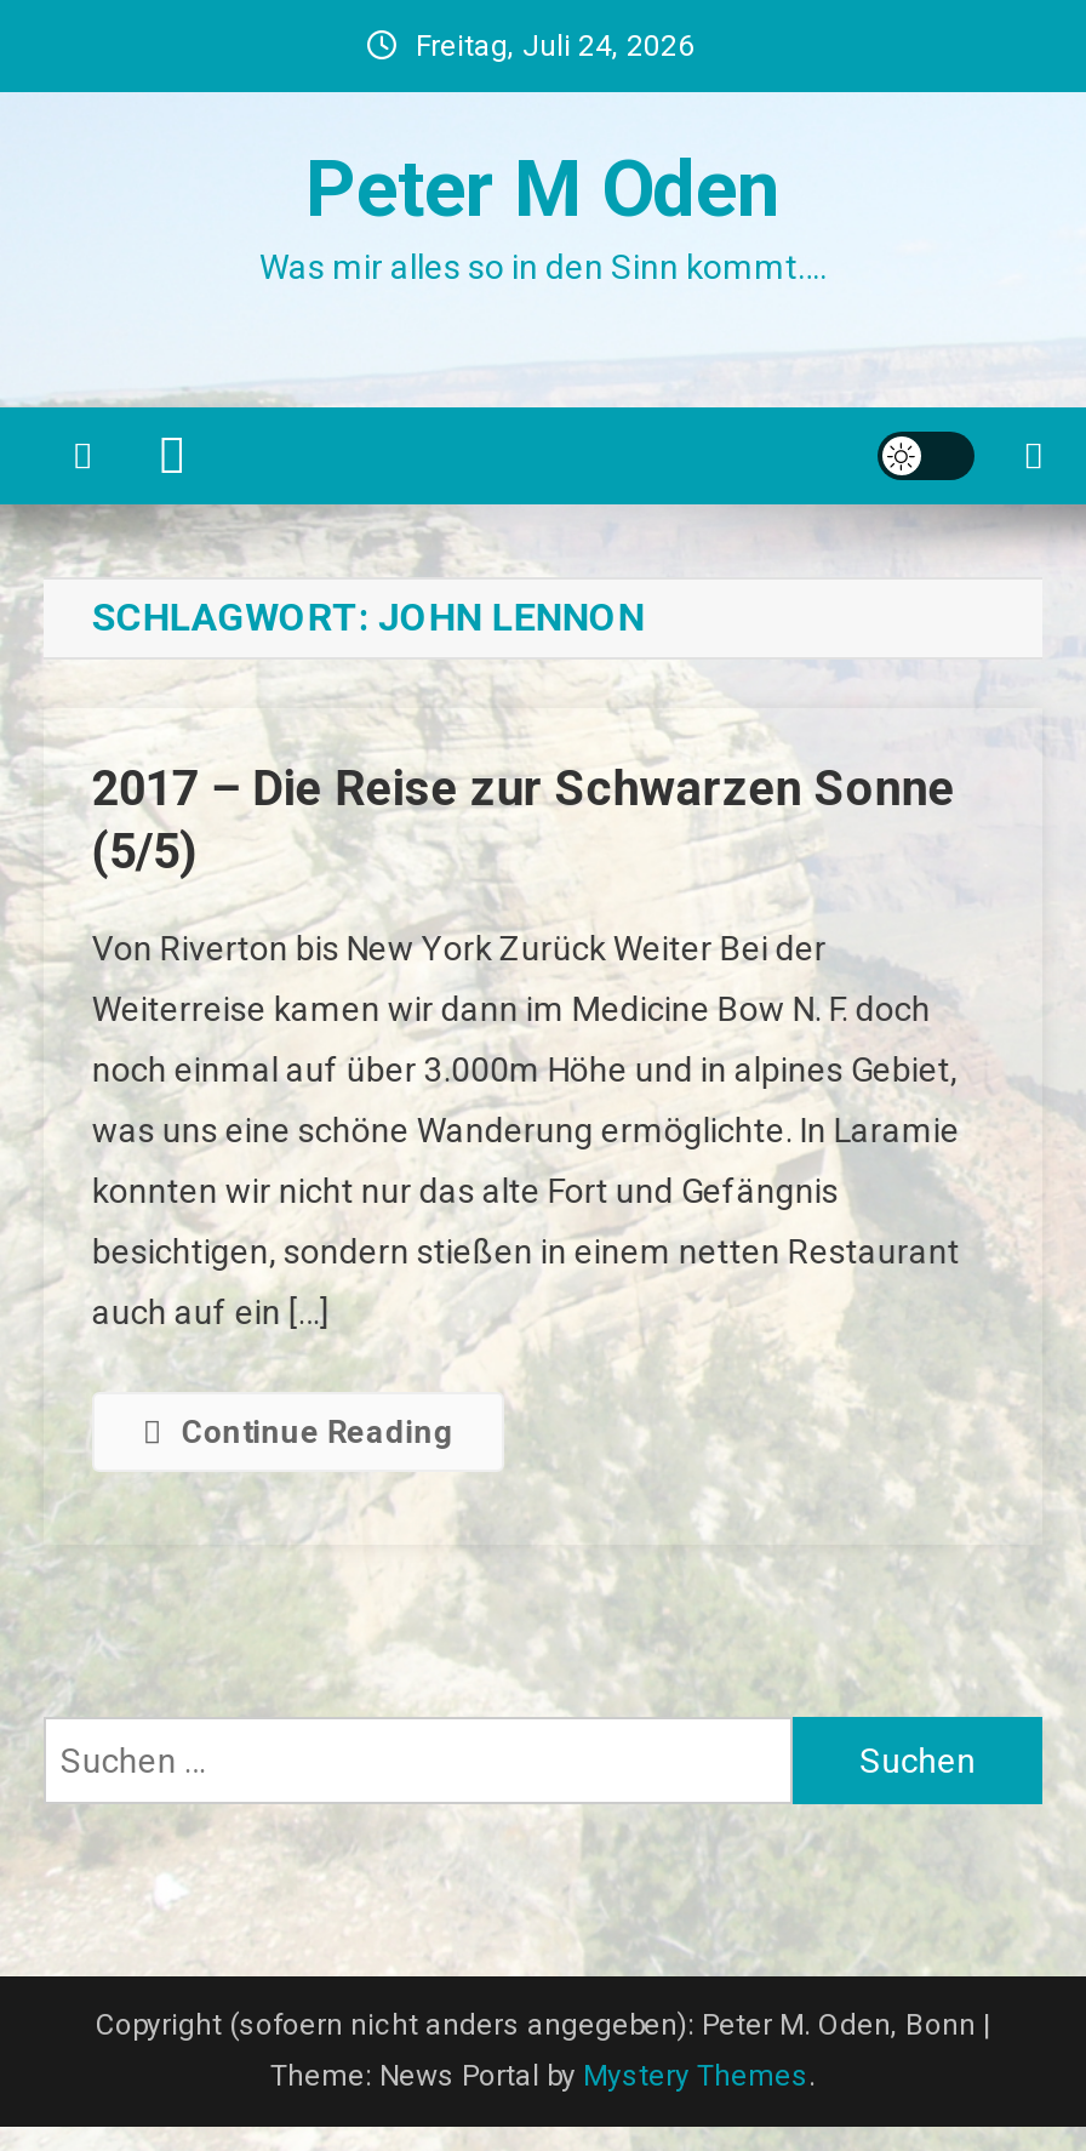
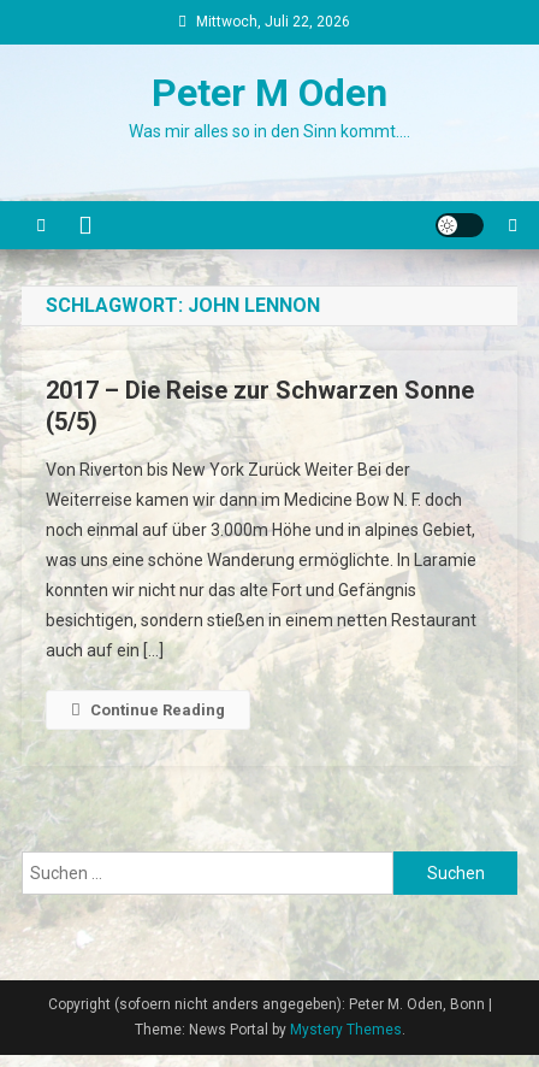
- Freitag, Juli 24, 2026
+ Mittwoch, Juli 22, 2026
